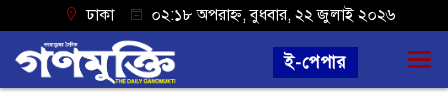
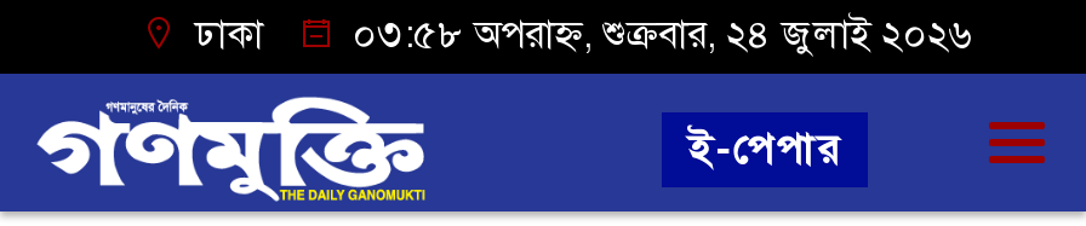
- ০২:১৮ অপরাহ্ন, বুধবার, ২২ জুলাই ২০২৬
+ ০৩:৫৮ অপরাহ্ন, শুক্রবার, ২৪ জুলাই ২০২৬
